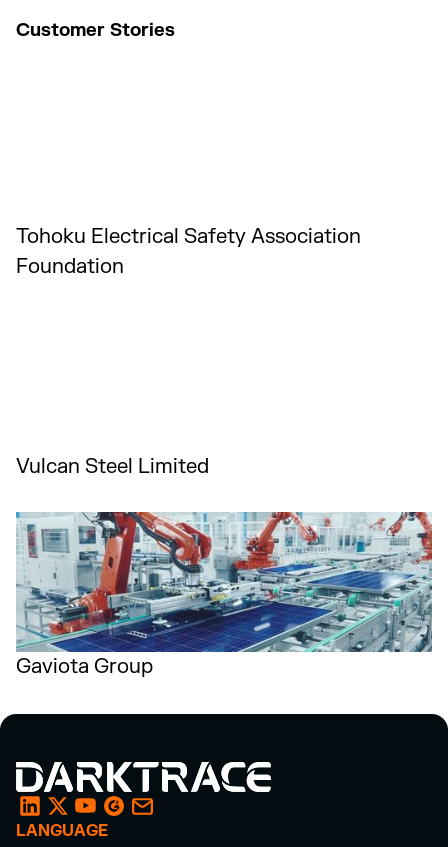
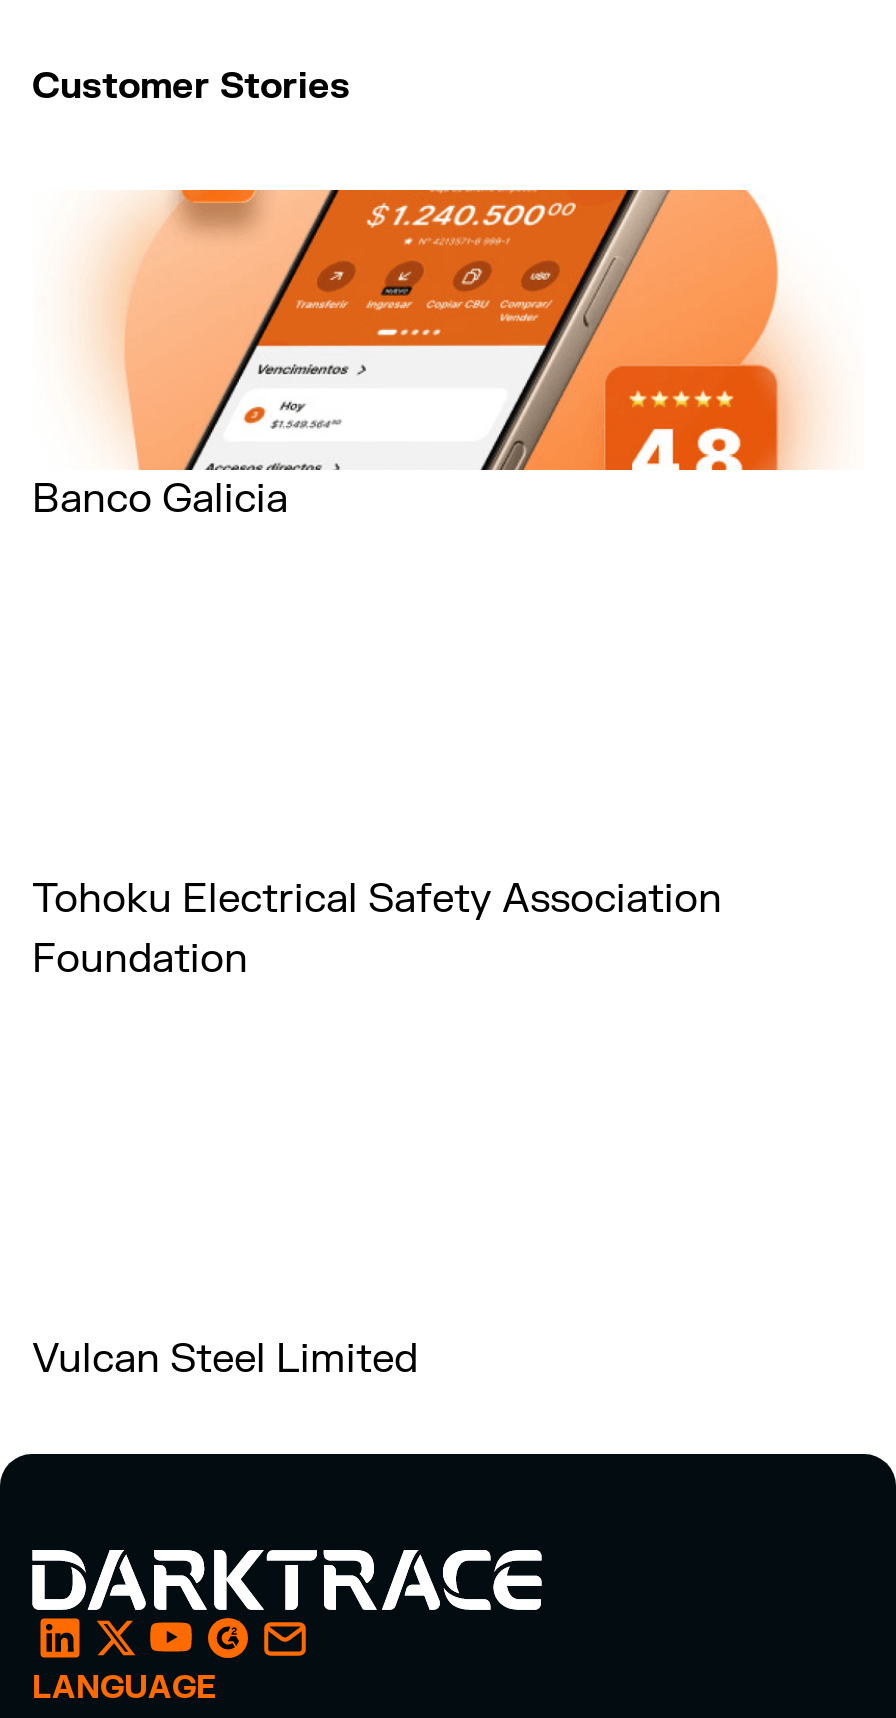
+ [image]
+ Banco Galicia

moved down: Tohoku Electrical Safety Association | Foundation | Vulcan Steel Limited

- [image]
- Gaviota Group
